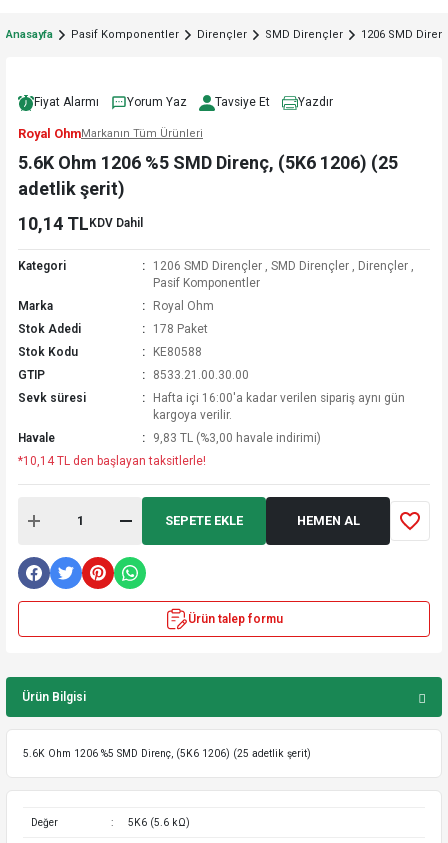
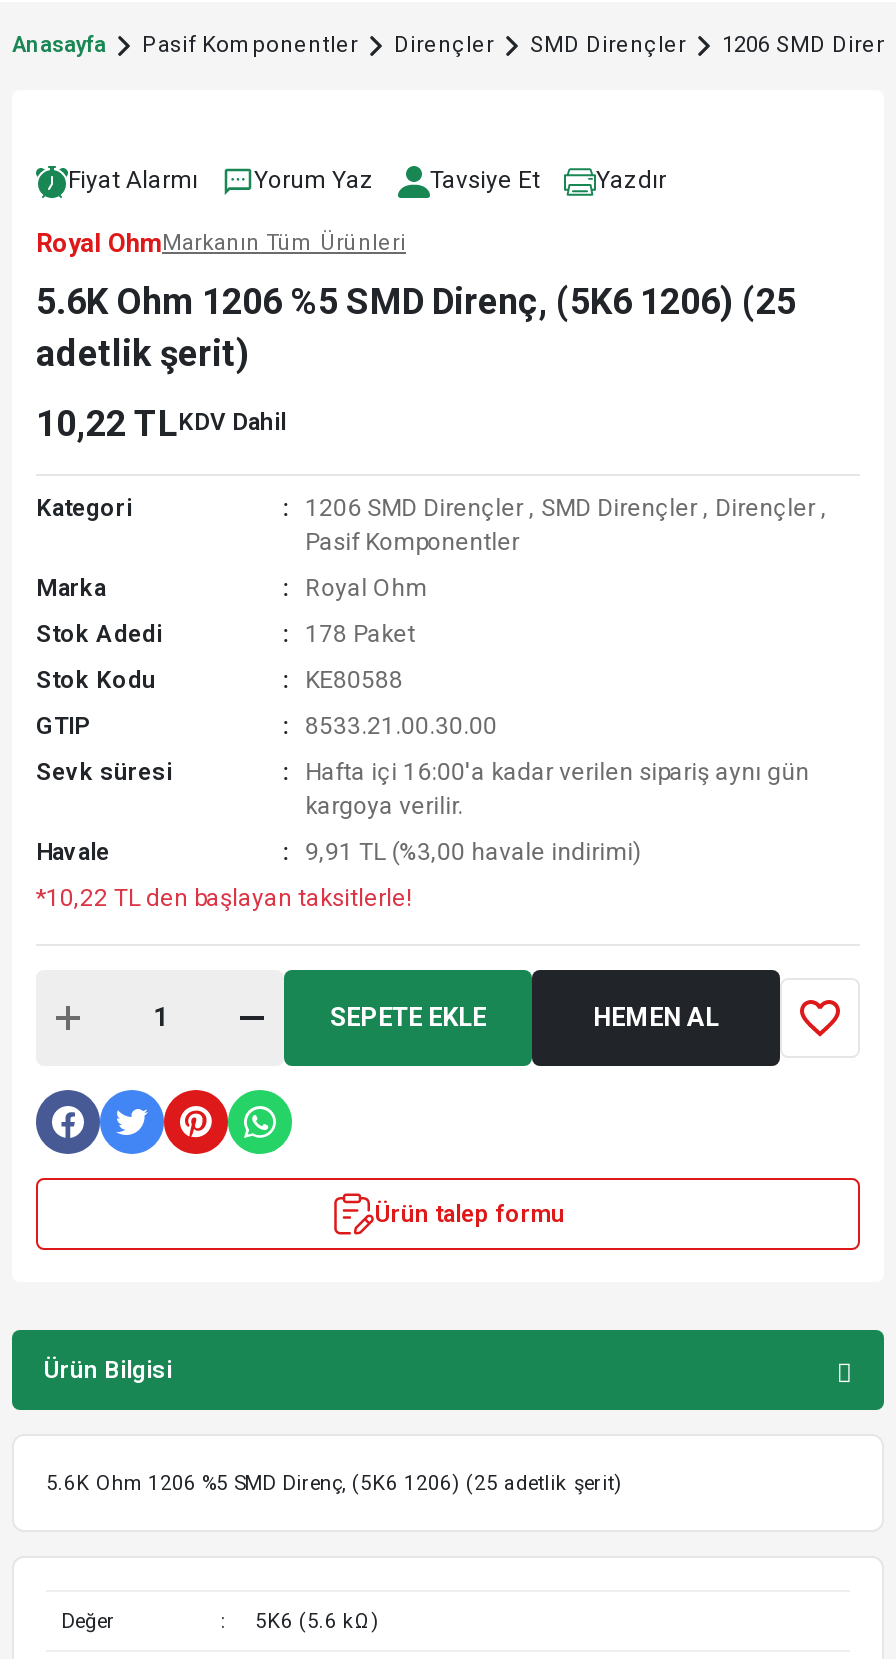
- 10,14 TLKDV Dahil
+ 10,22 TLKDV Dahil

- 9,83 TL (%3,00 havale indirimi)
+ 9,91 TL (%3,00 havale indirimi)

- *10,14 TL den başlayan taksitlerle!
+ *10,22 TL den başlayan taksitlerle!
